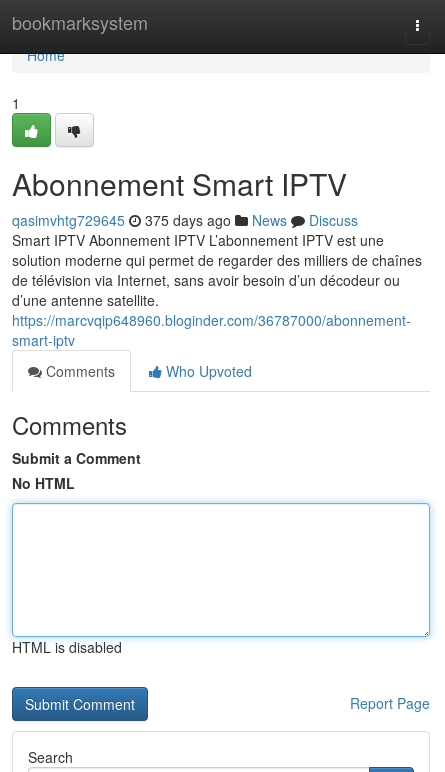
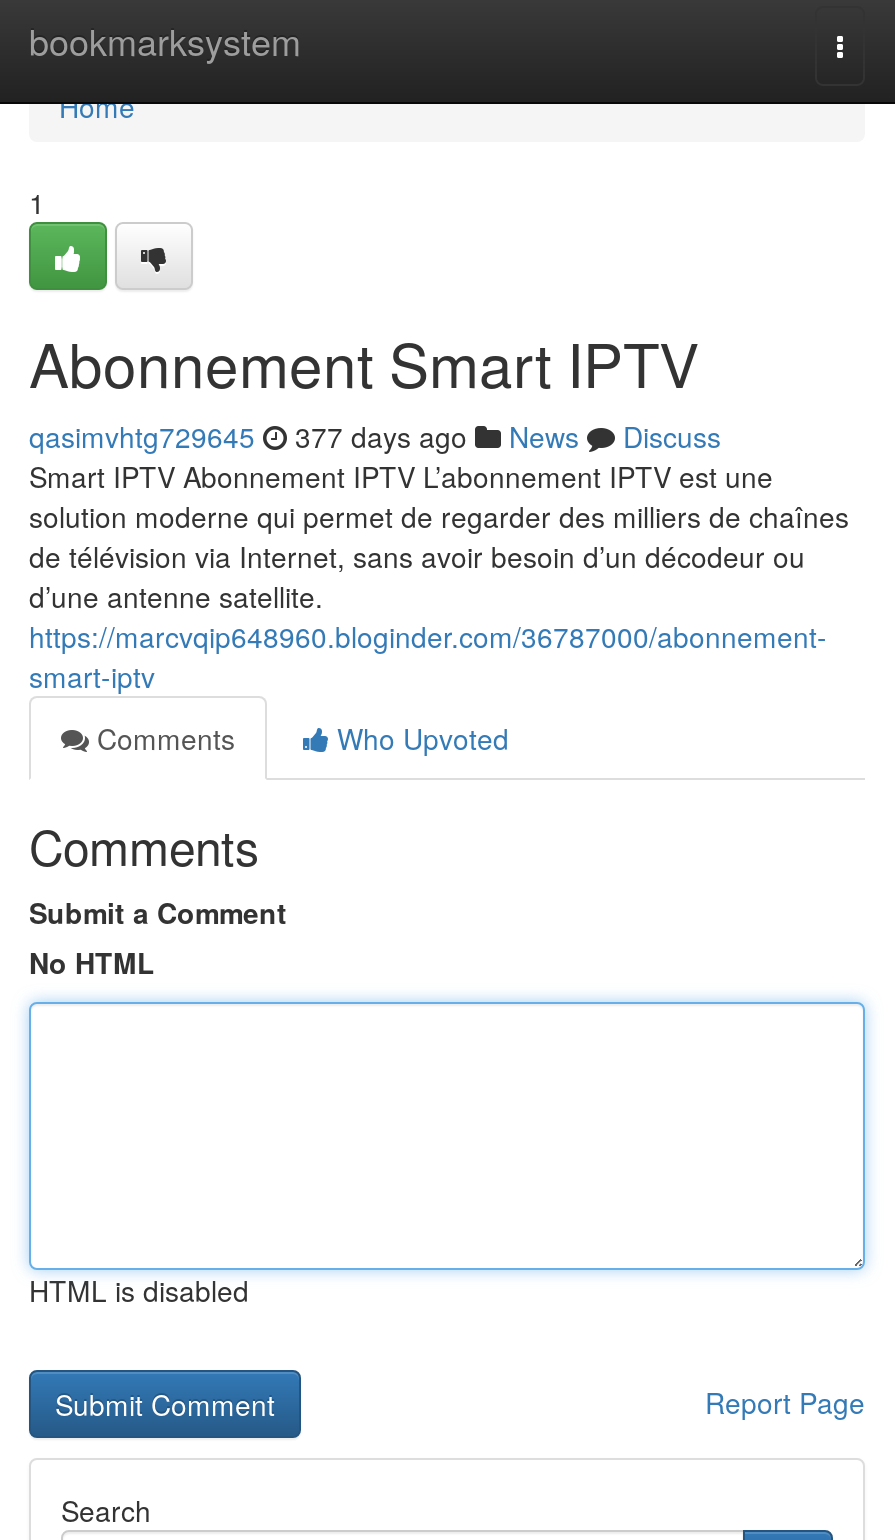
- qasimvhtg729645 375 days ago News Discuss
+ qasimvhtg729645 377 days ago News Discuss
